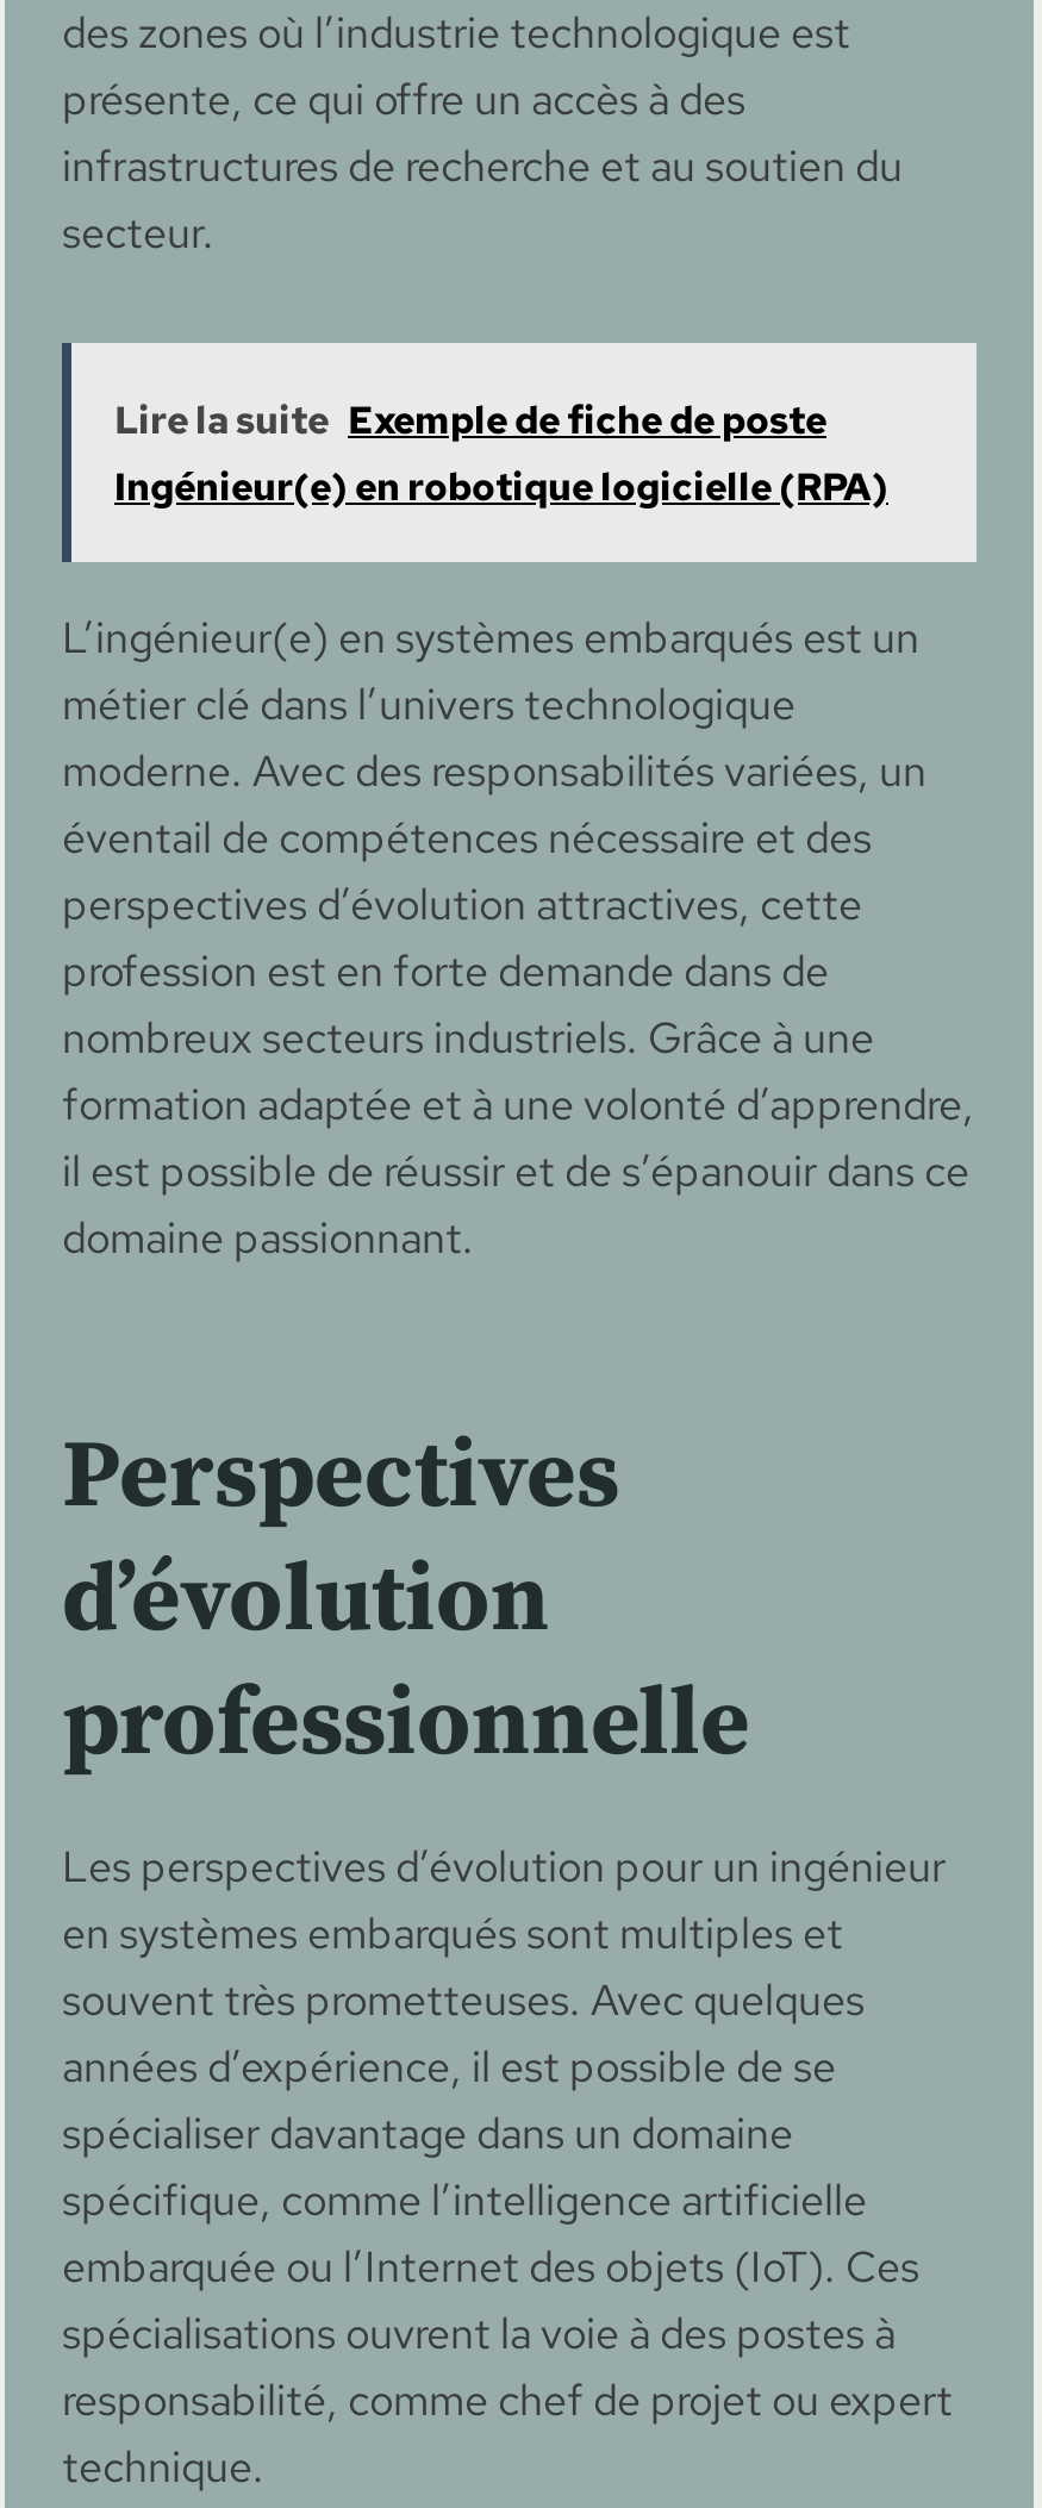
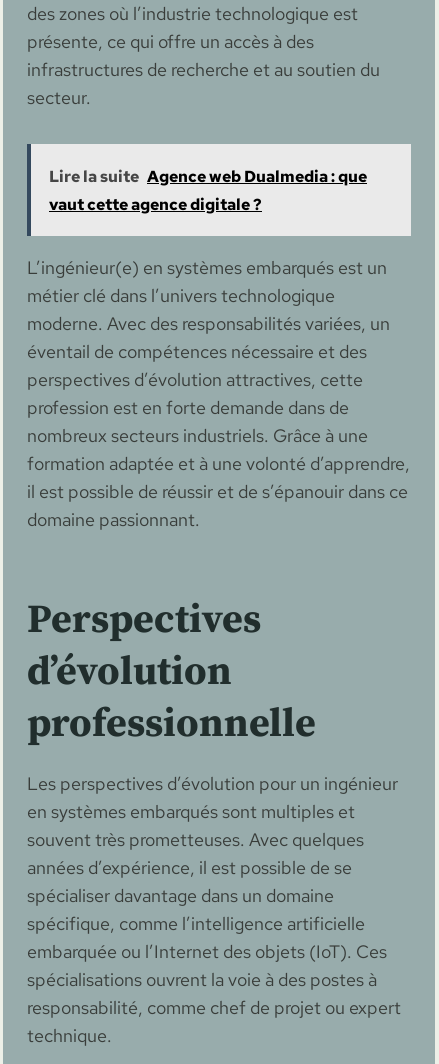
- Lire la suite Exemple de fiche de poste
- Ingénieur(e) en robotique logicielle (RPA)
+ Lire la suite Agence web Dualmedia : que
+ vaut cette agence digitale ?
